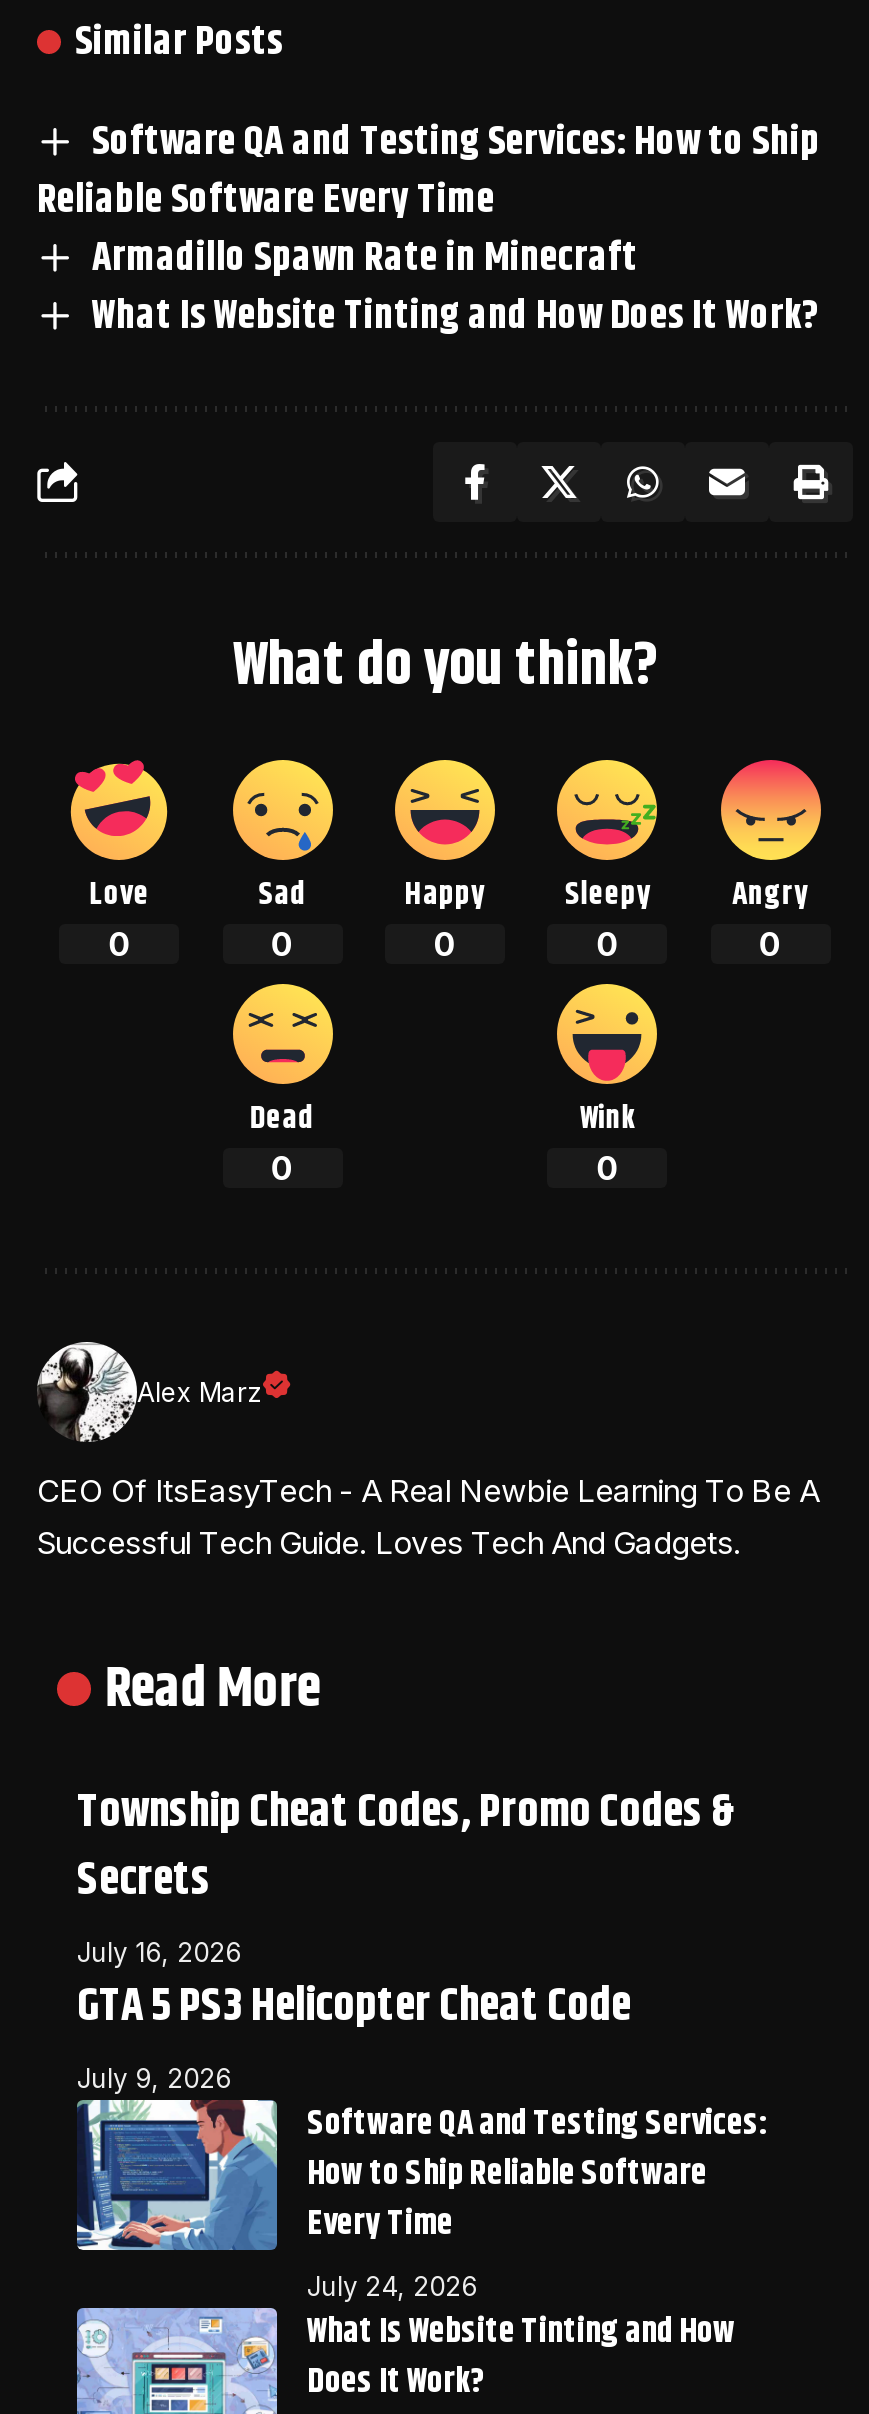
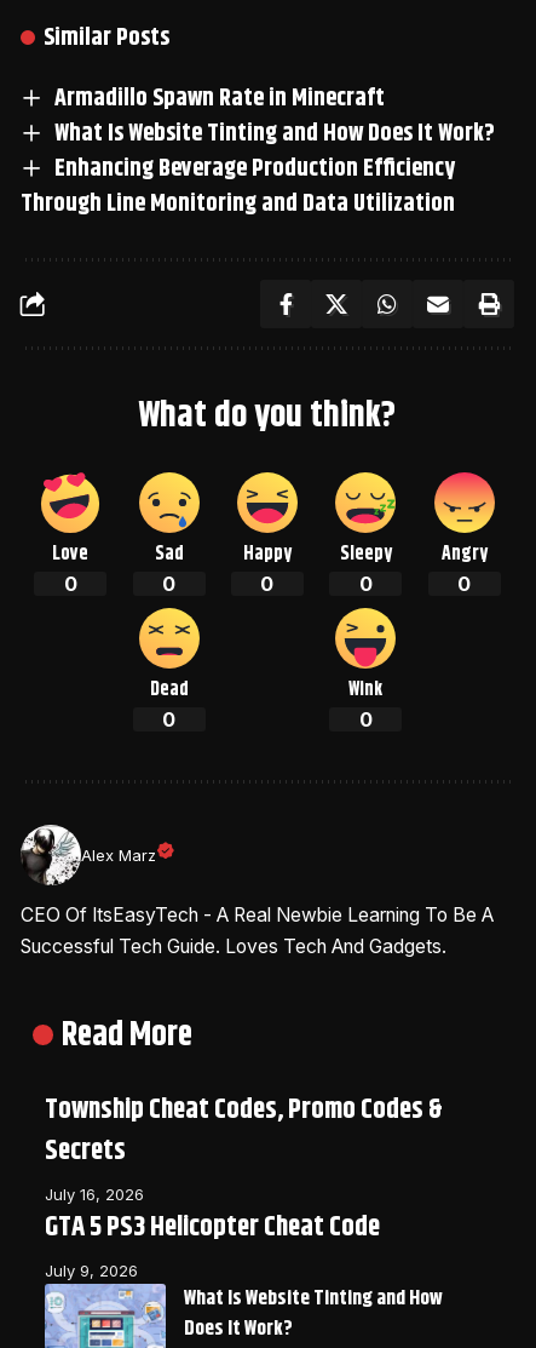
- Software QA and Testing Services: How to Ship
- Reliable Software Every Time

+ Enhancing Beverage Production Efficiency
+ Through Line Monitoring and Data Utilization

- [image]
- Software QA and Testing Services:
- How to Ship Reliable Software
- Every Time
- July 24, 2026
